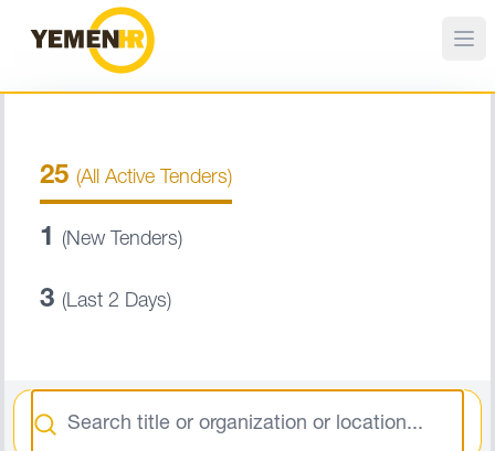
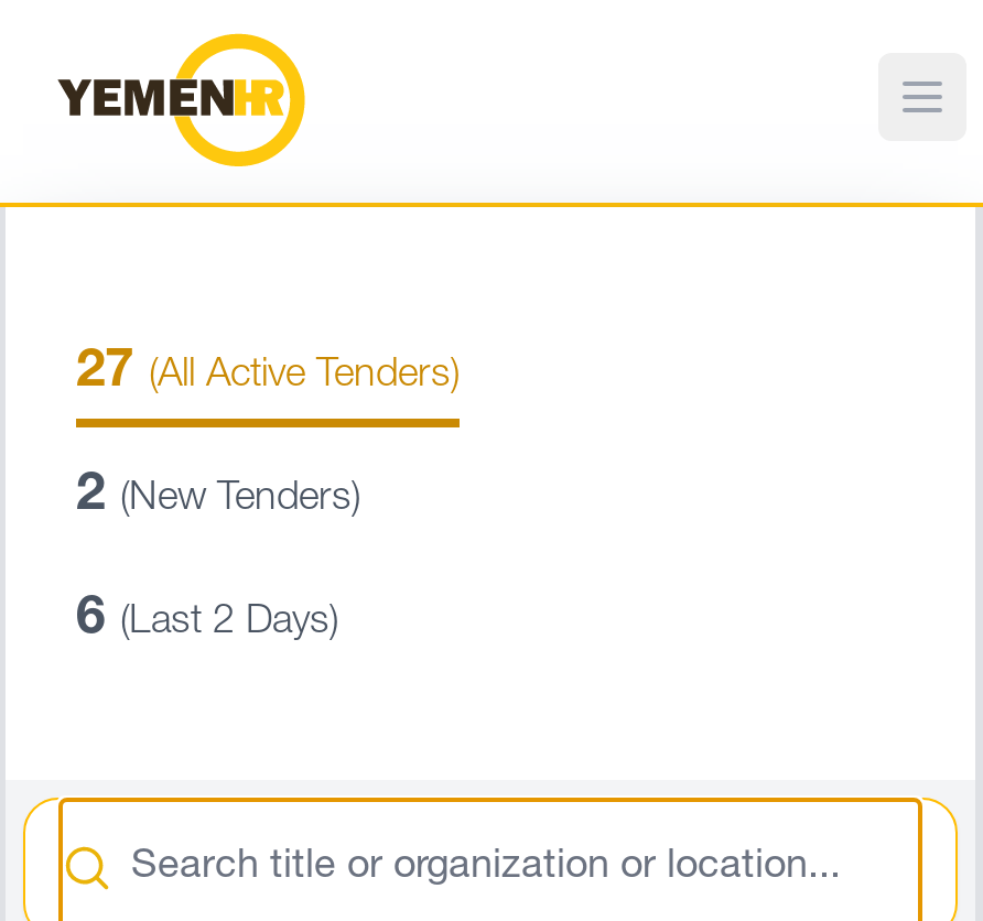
- 25 (All Active Tenders)
+ 27 (All Active Tenders)

- 1 (New Tenders)
+ 2 (New Tenders)

- 3 (Last 2 Days)
+ 6 (Last 2 Days)
